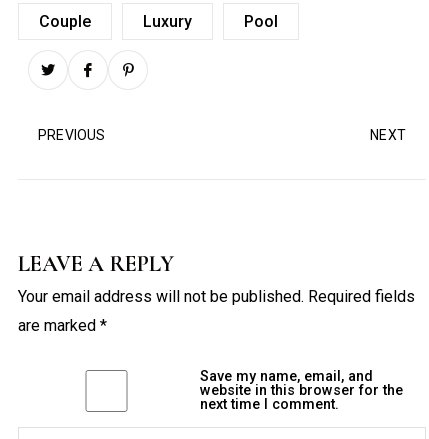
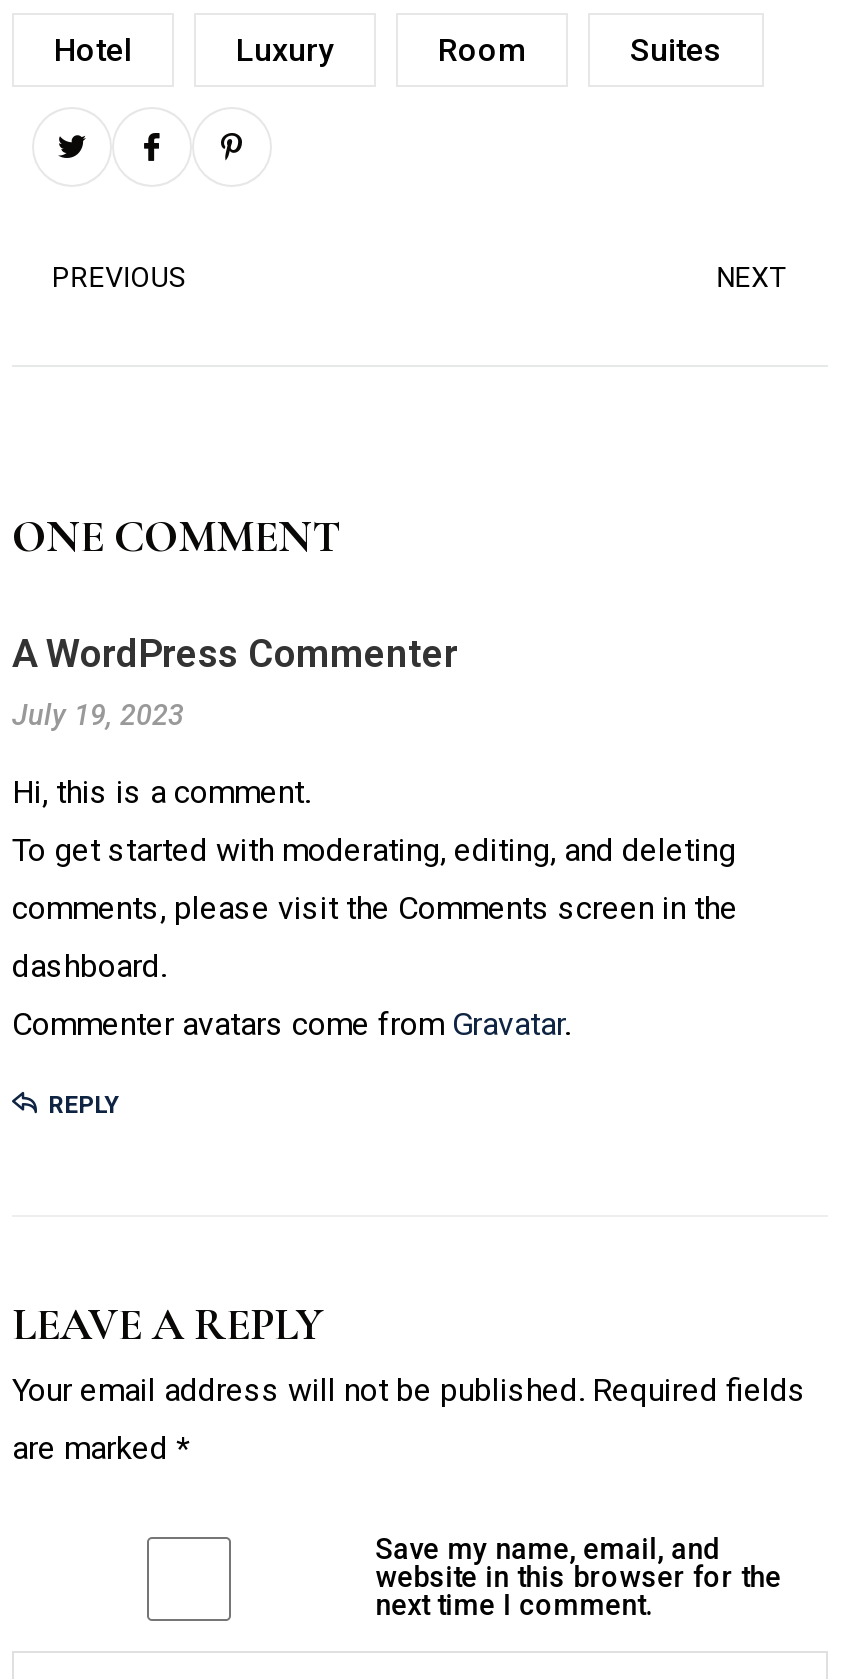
- Couple
+ Hotel

- Pool
+ Room
+ Suites

+ ONE COMMENT
+ A WordPress Commenter
+ July 19, 2023
+ Hi, this is a comment.
+ To get started with moderating, editing, and deleting
+ comments, please visit the Comments screen in the
+ dashboard.
+ Commenter avatars come from Gravatar.
+ REPLY
